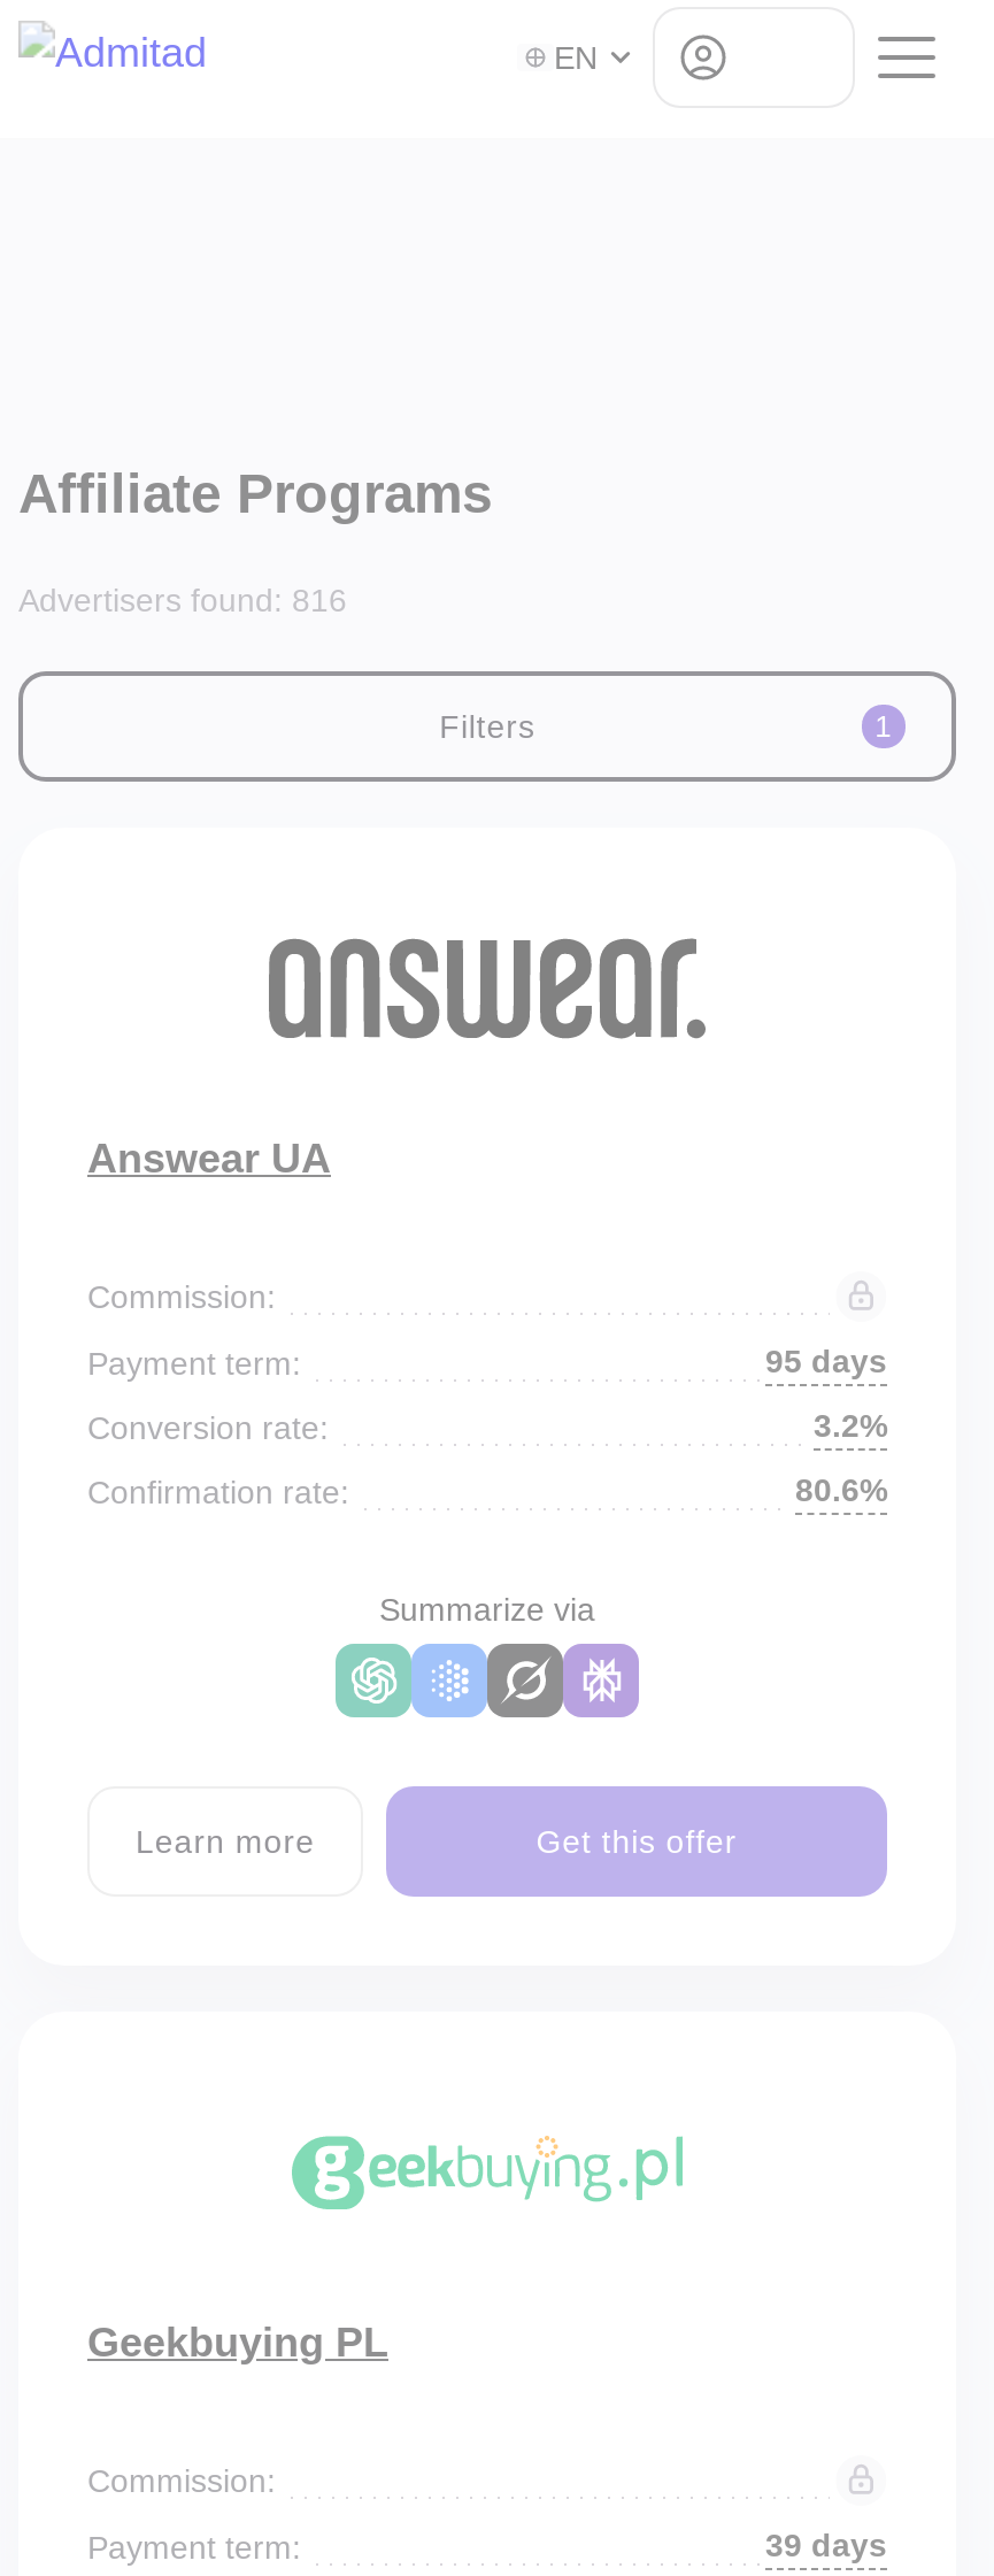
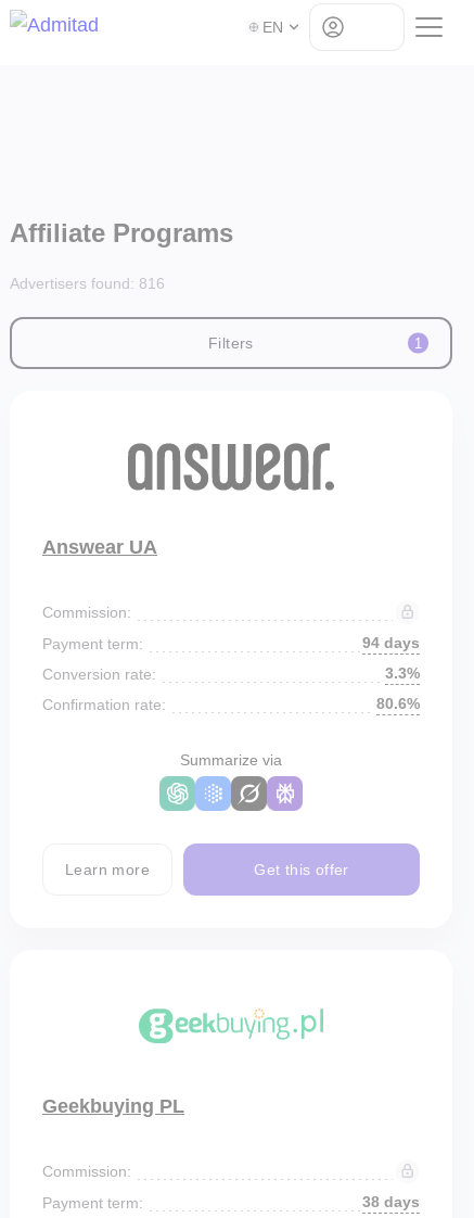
- 95 days
+ 94 days

- 3.2%
+ 3.3%

- 39 days
+ 38 days
